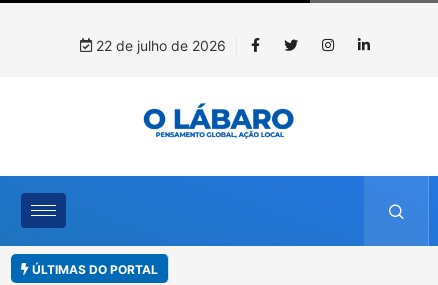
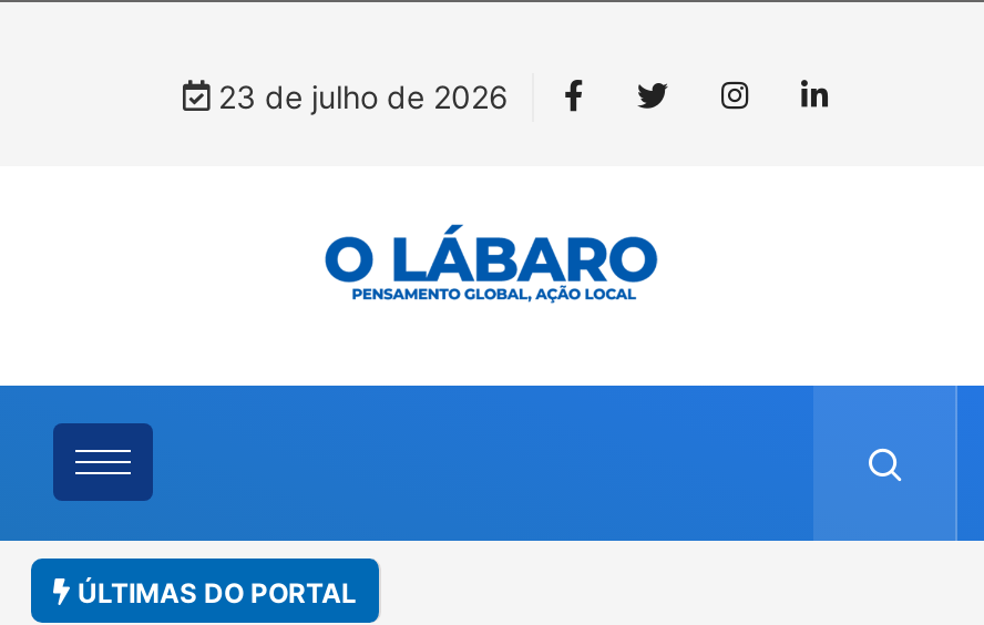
- 22 de julho de 2026
+ 23 de julho de 2026
